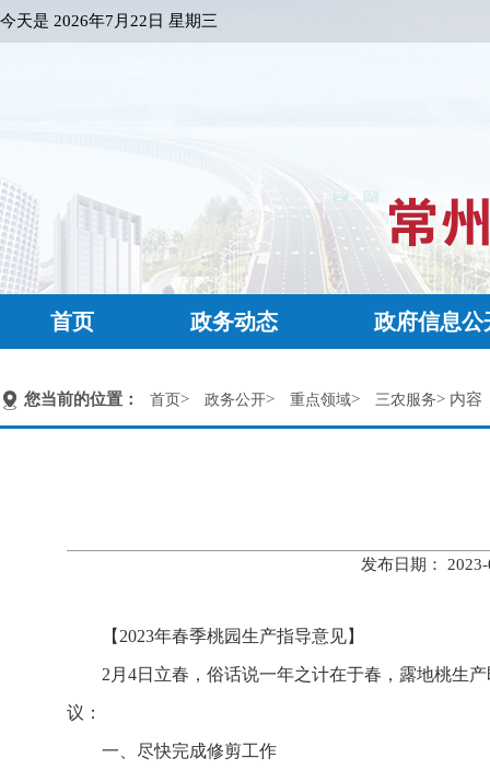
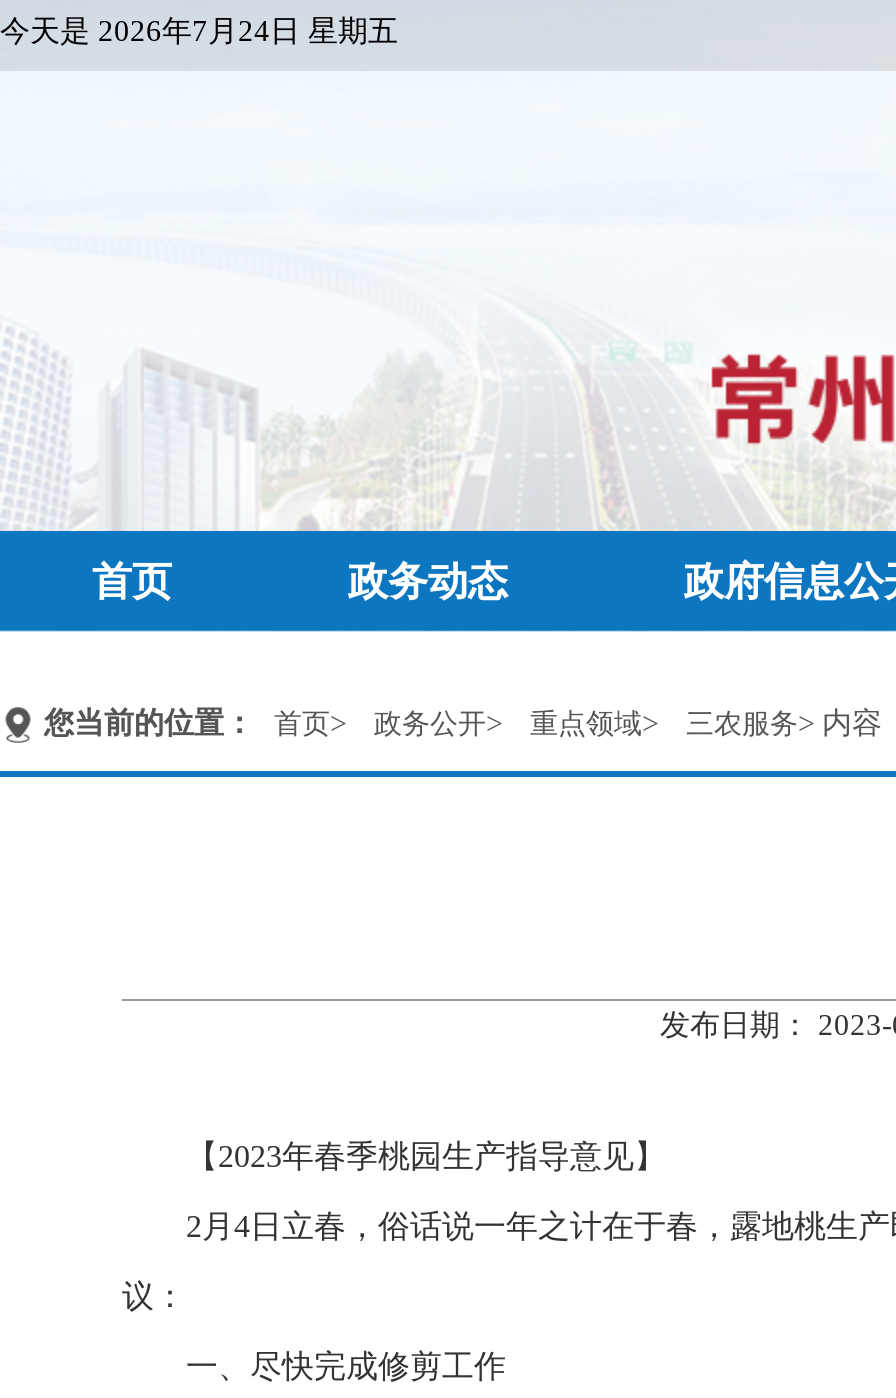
- 今天是2026年7月22日 星期三
+ 今天是2026年7月24日 星期五
